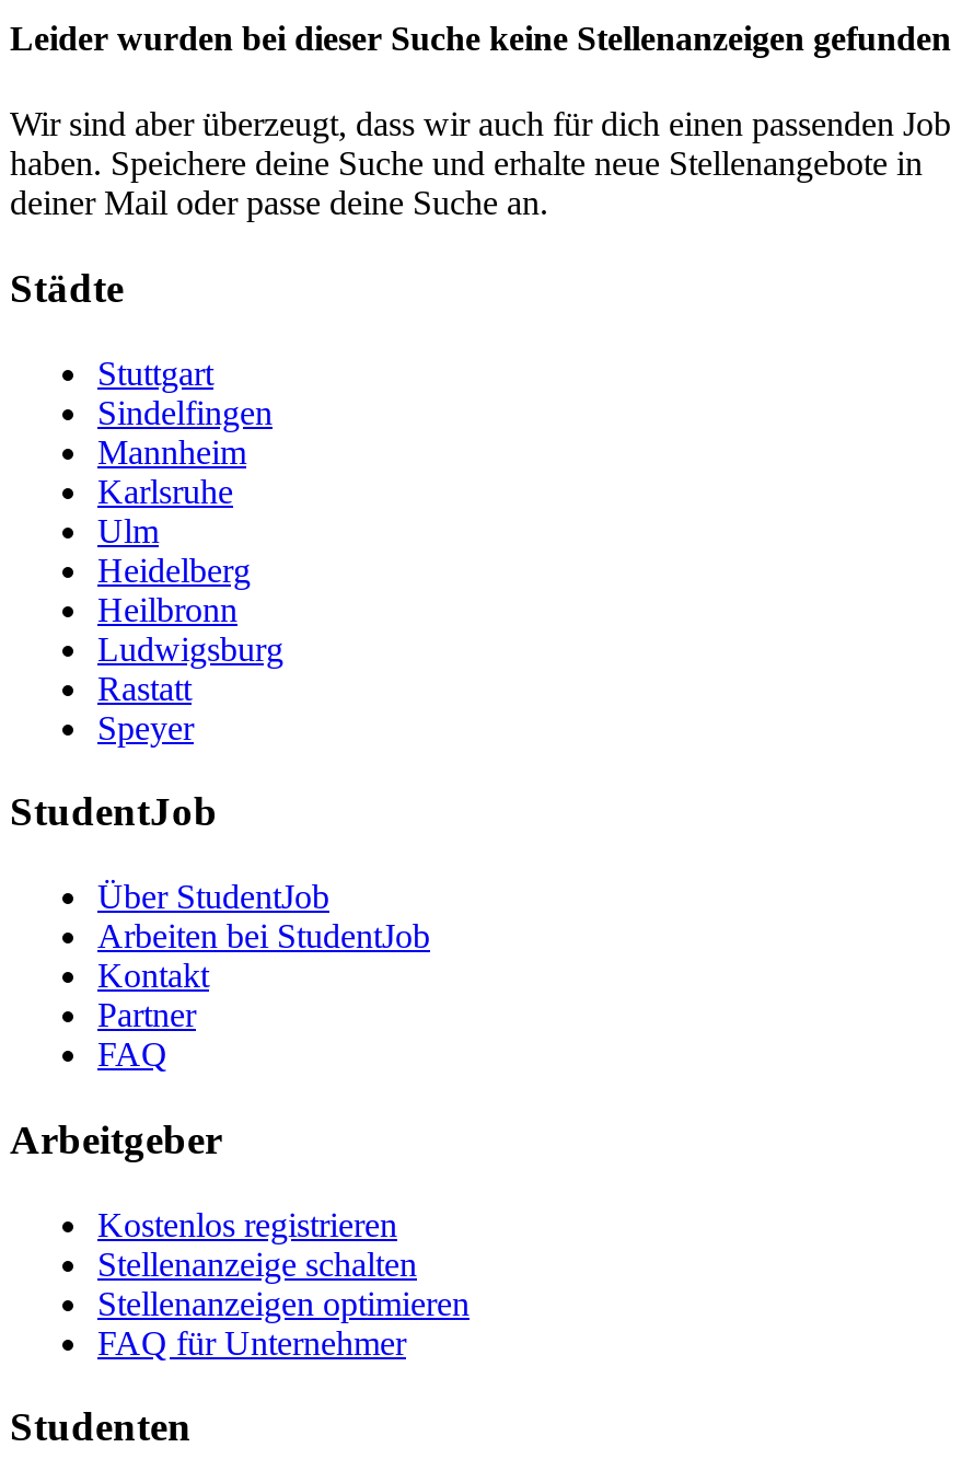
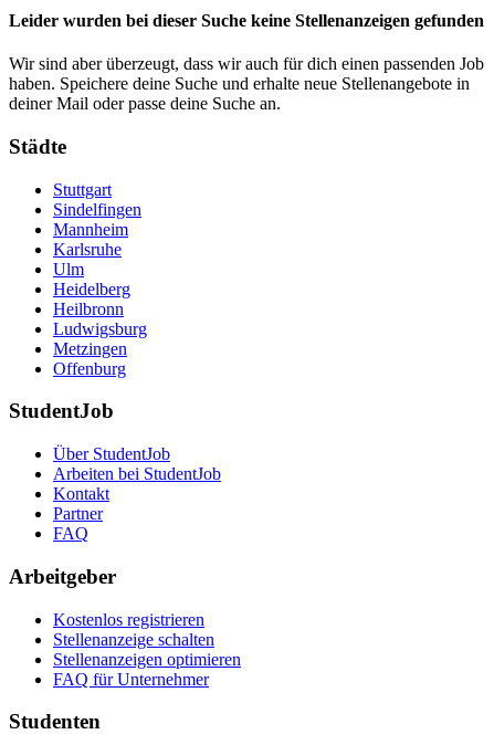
- Rastatt
- Speyer
+ Metzingen
+ Offenburg
